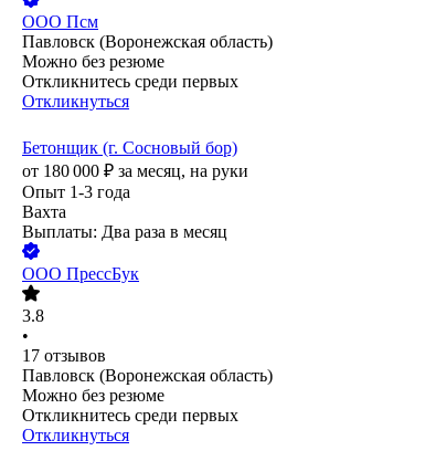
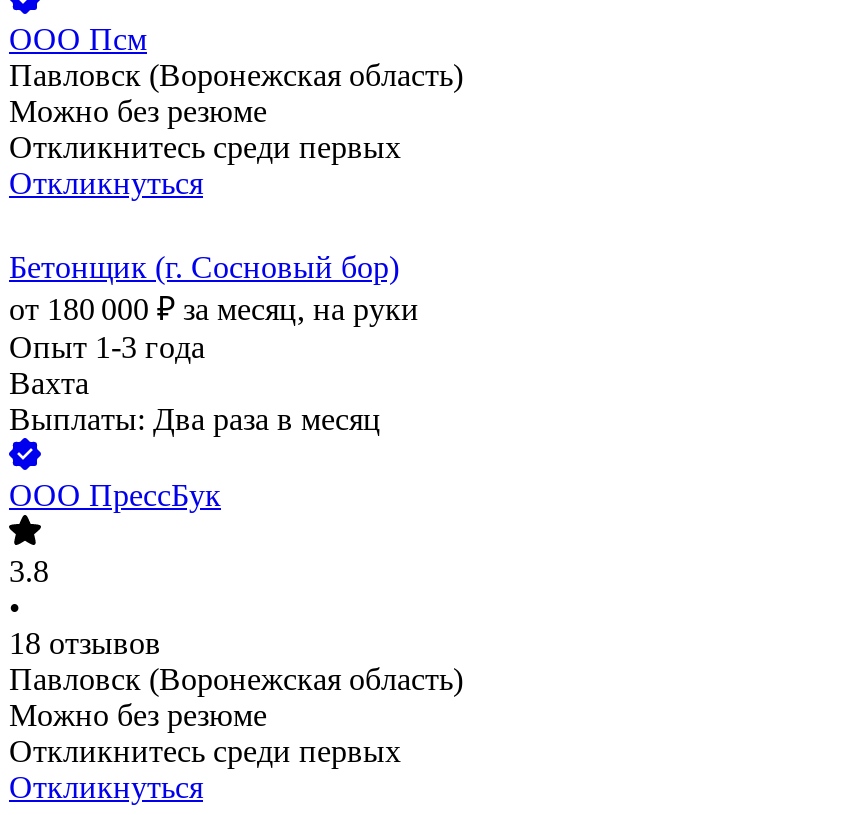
- 17 отзывов
+ 18 отзывов
